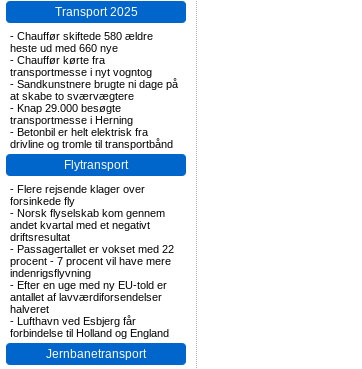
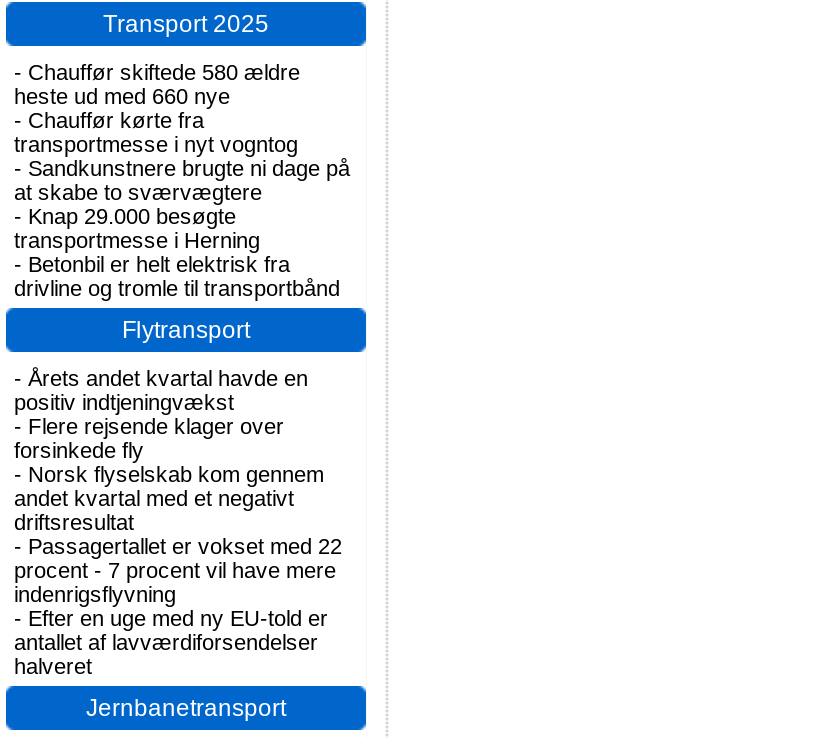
+ - Årets andet kvartal havde en
+ positiv indtjeningvækst

moved down: - Flere rejsende klager over | forsinkede fly | - Norsk flyselskab kom gennem | ... | antallet af lavværdiforsendelser | halveret

- - Lufthavn ved Esbjerg får
- forbindelse til Holland og England
